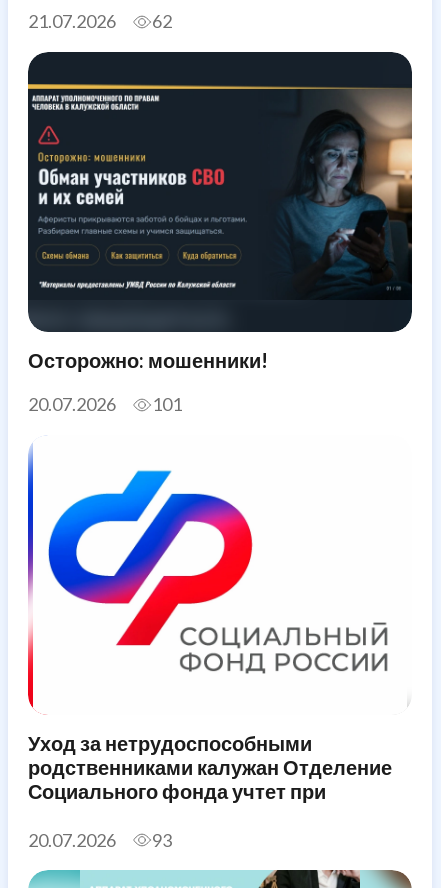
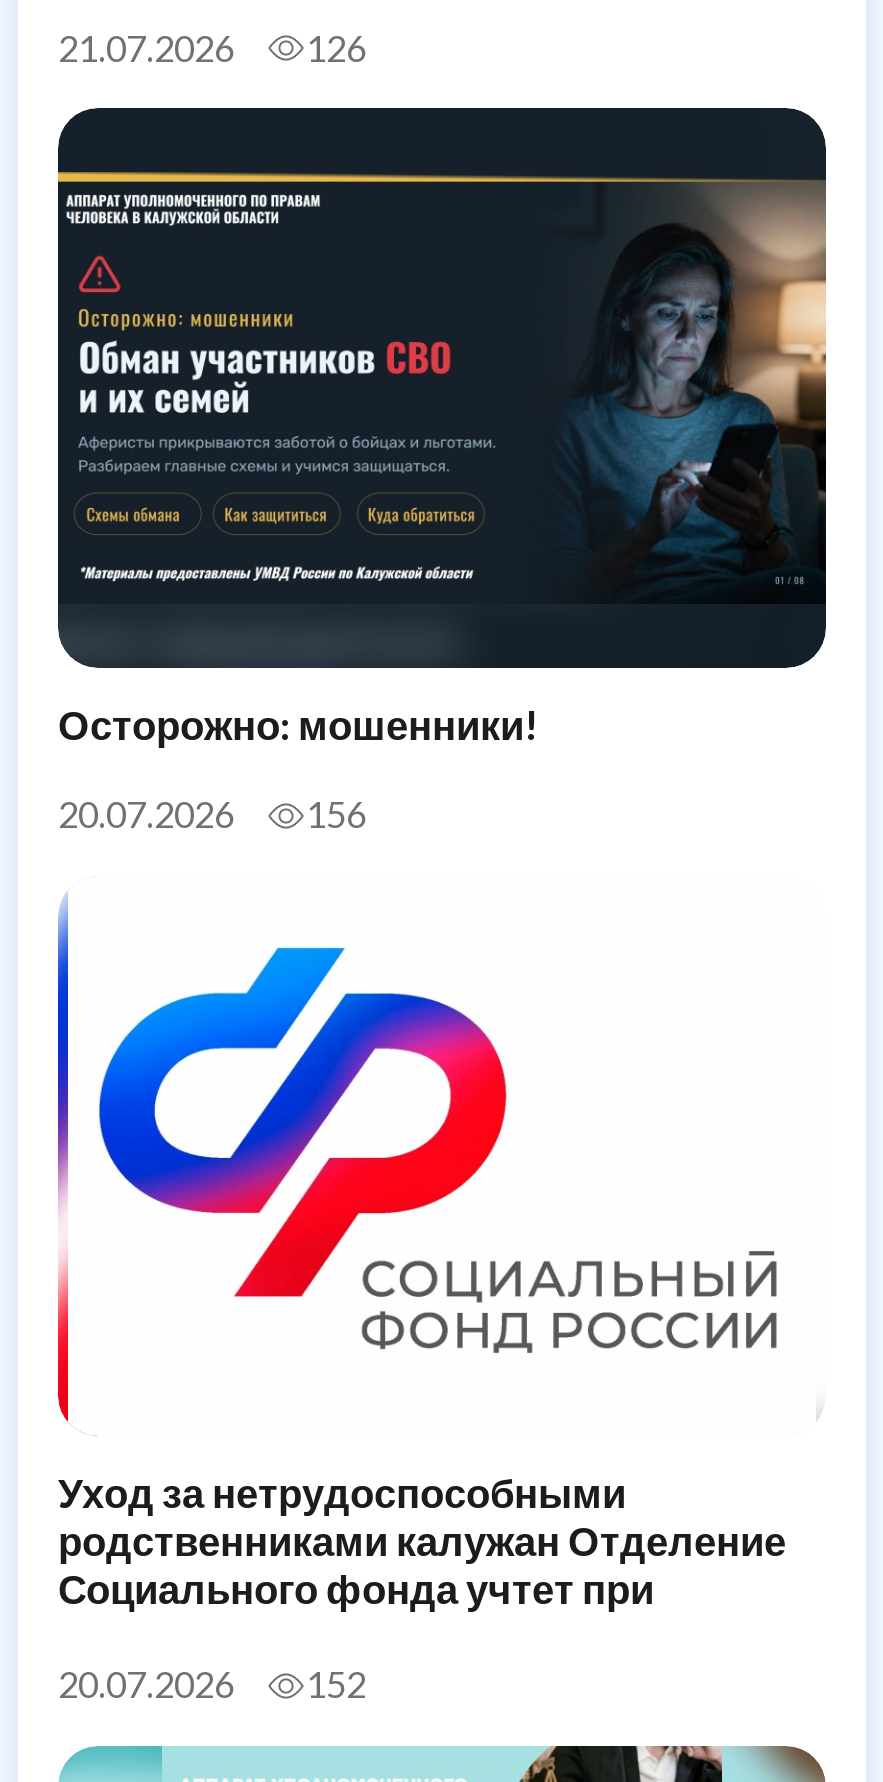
- 21.07.2026 62
+ 21.07.2026 126

- 20.07.2026 101
+ 20.07.2026 156

- 20.07.2026 93
+ 20.07.2026 152
